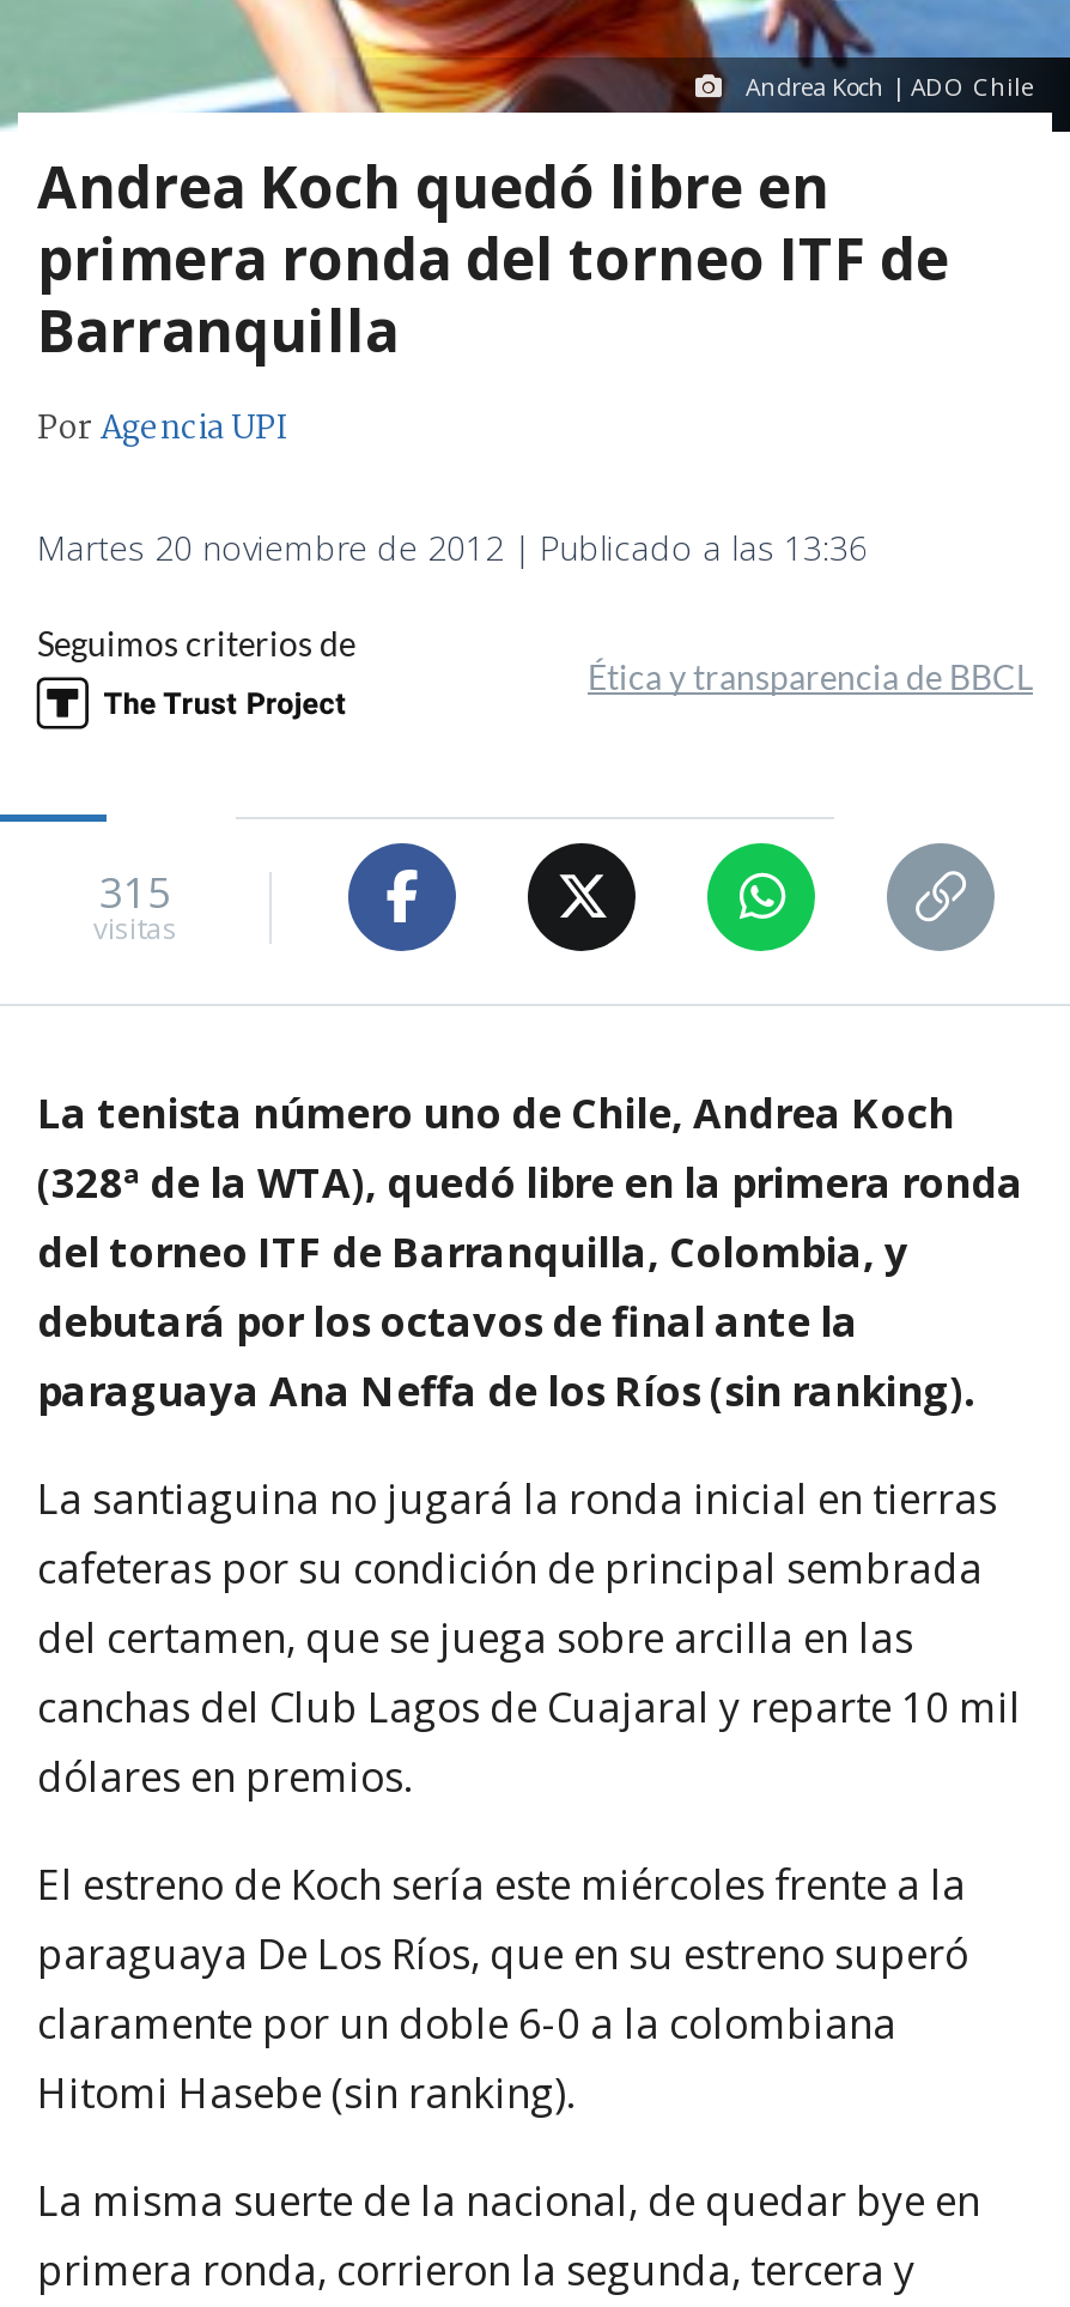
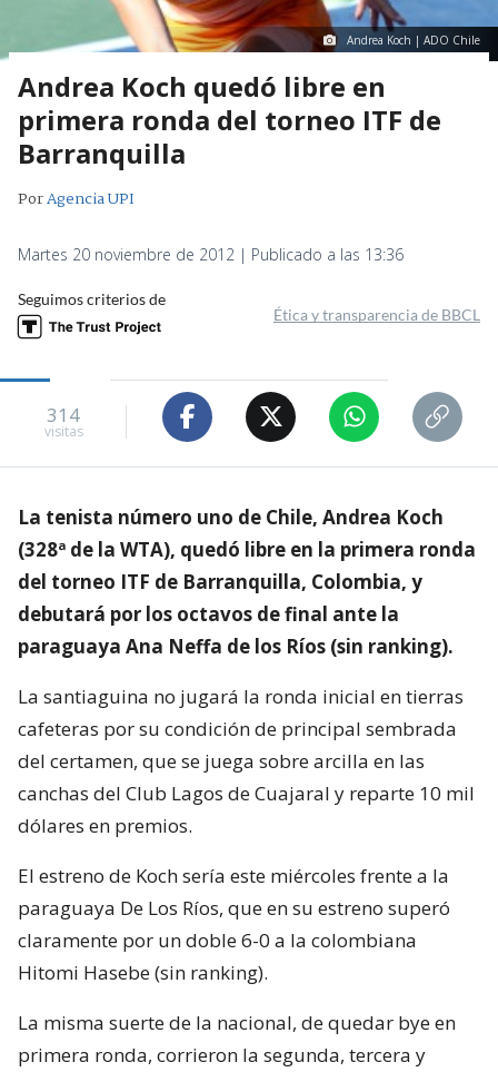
- 315
+ 314
